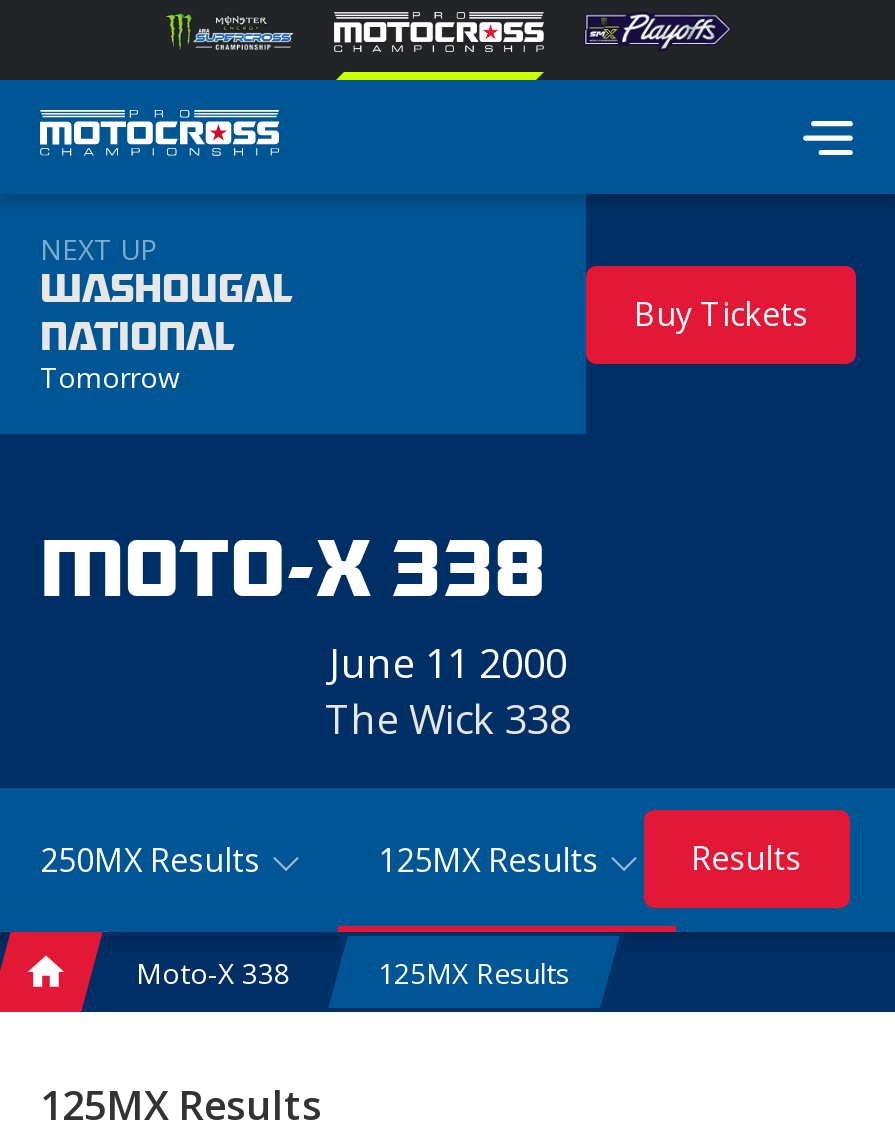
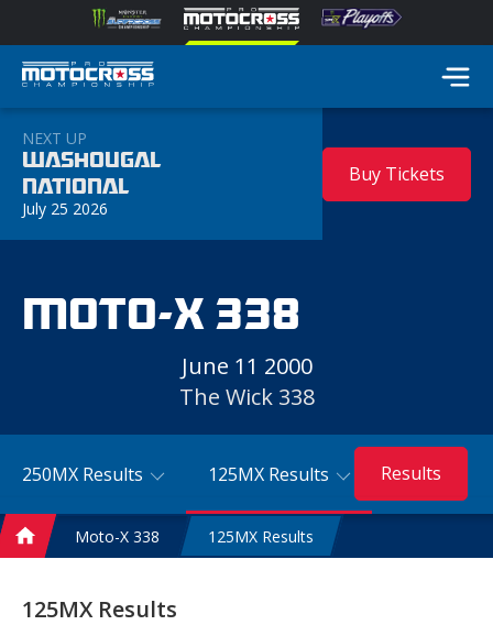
- Tomorrow
+ July 25 2026
